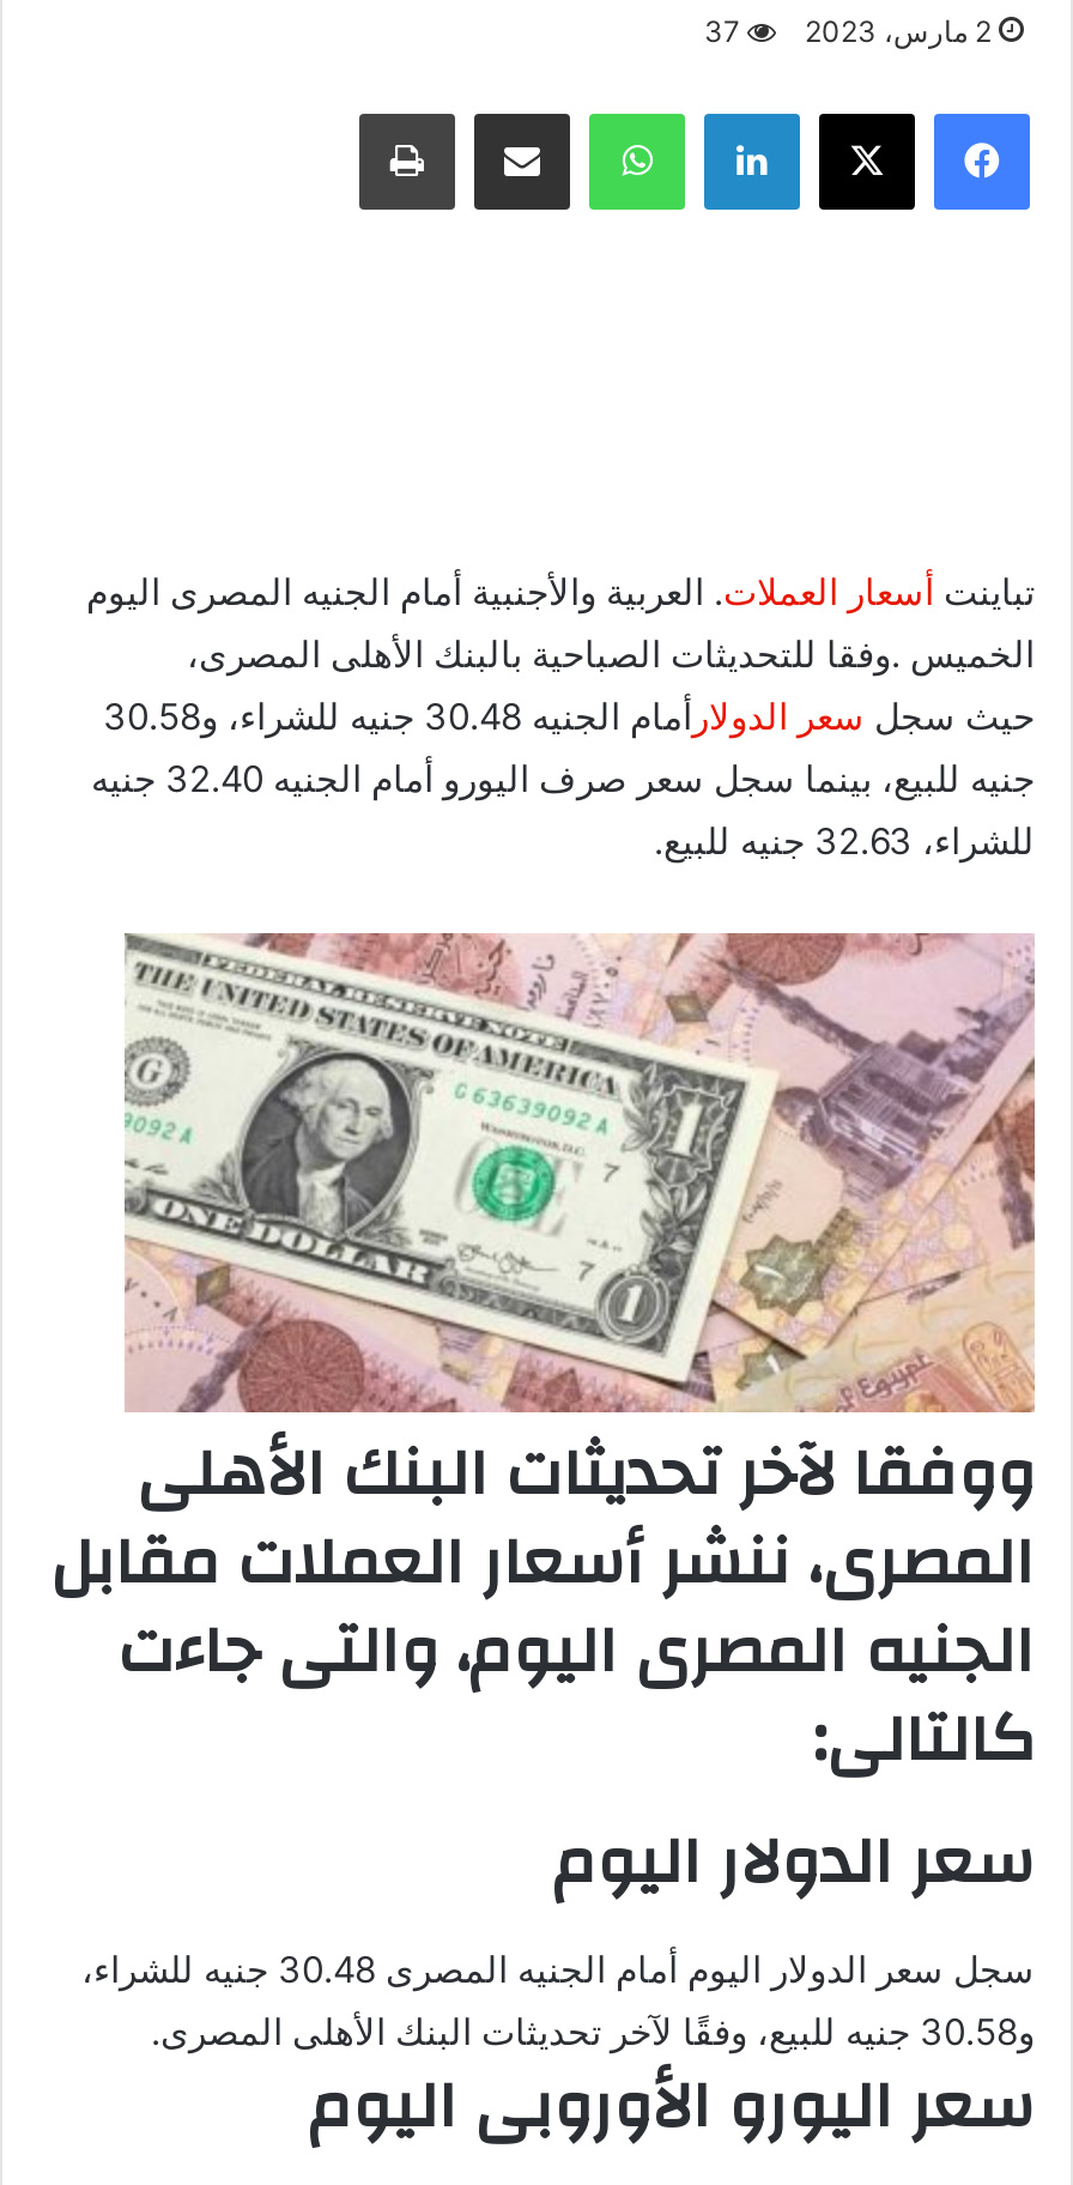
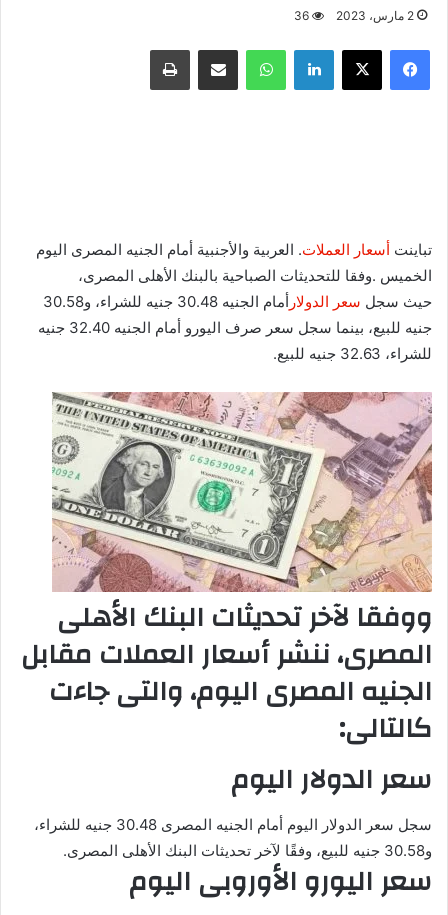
- 37
+ 36
